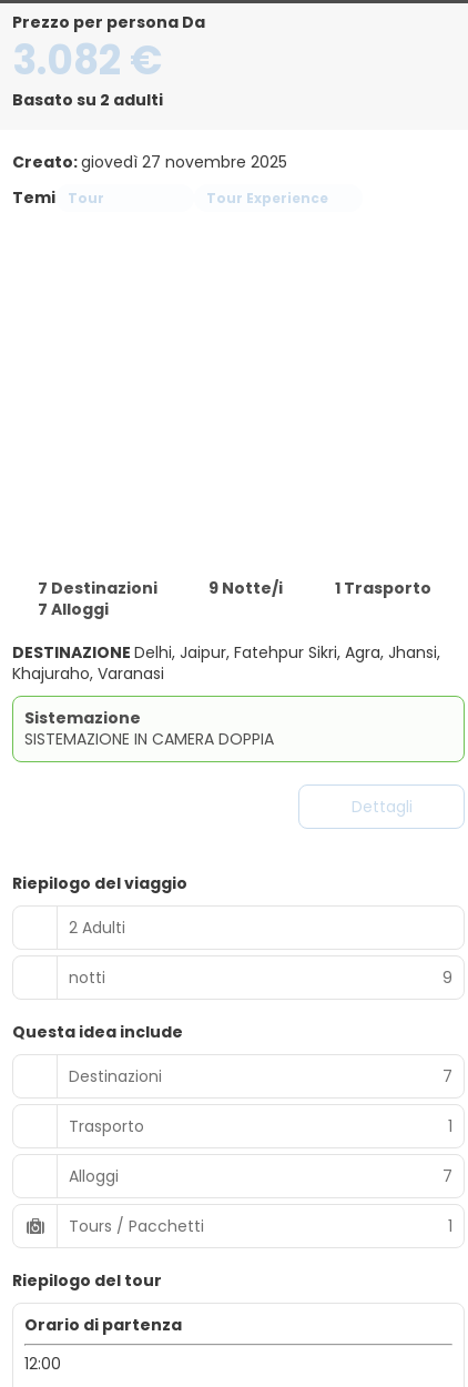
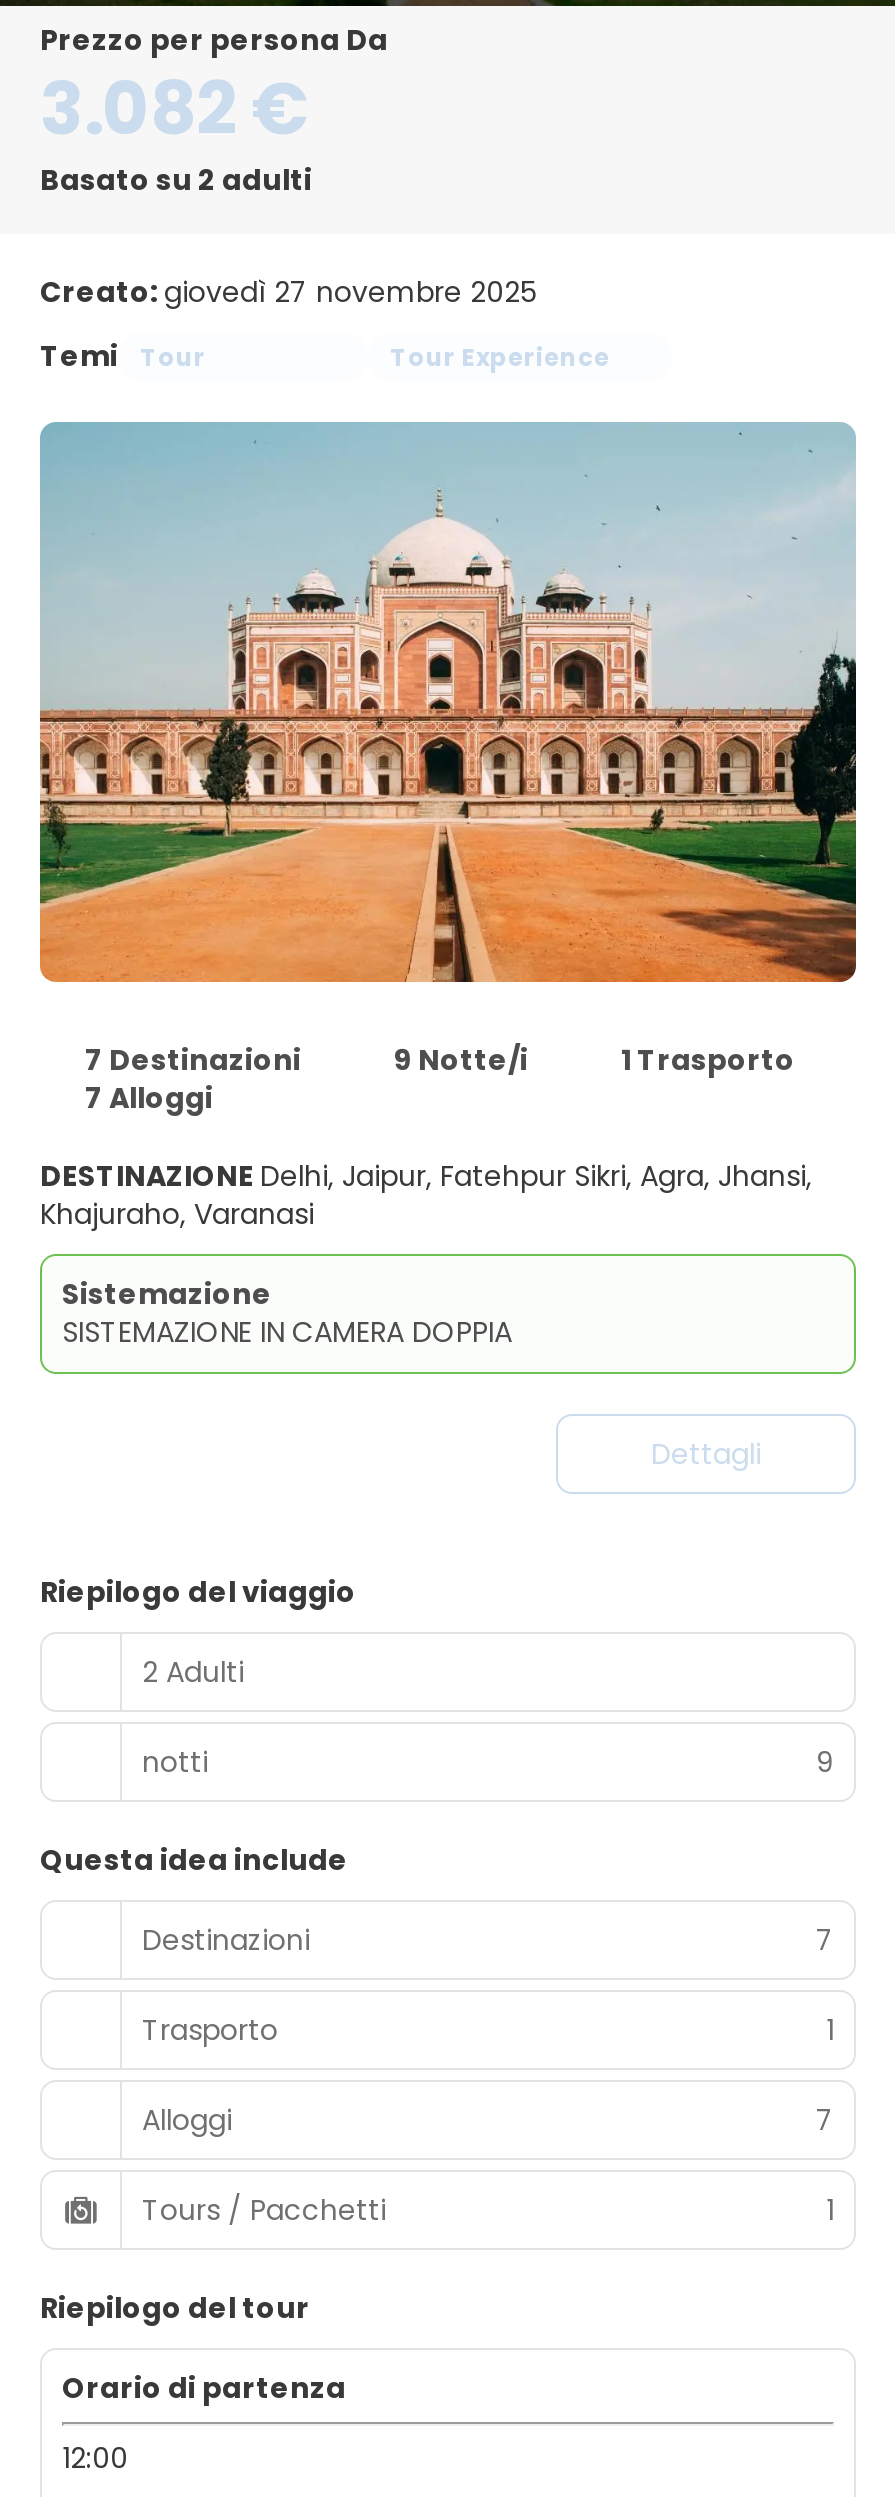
+ [image]
